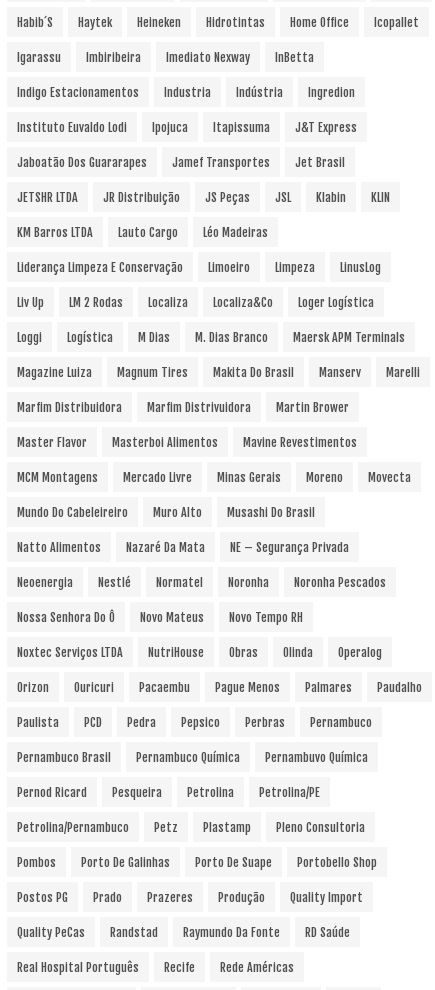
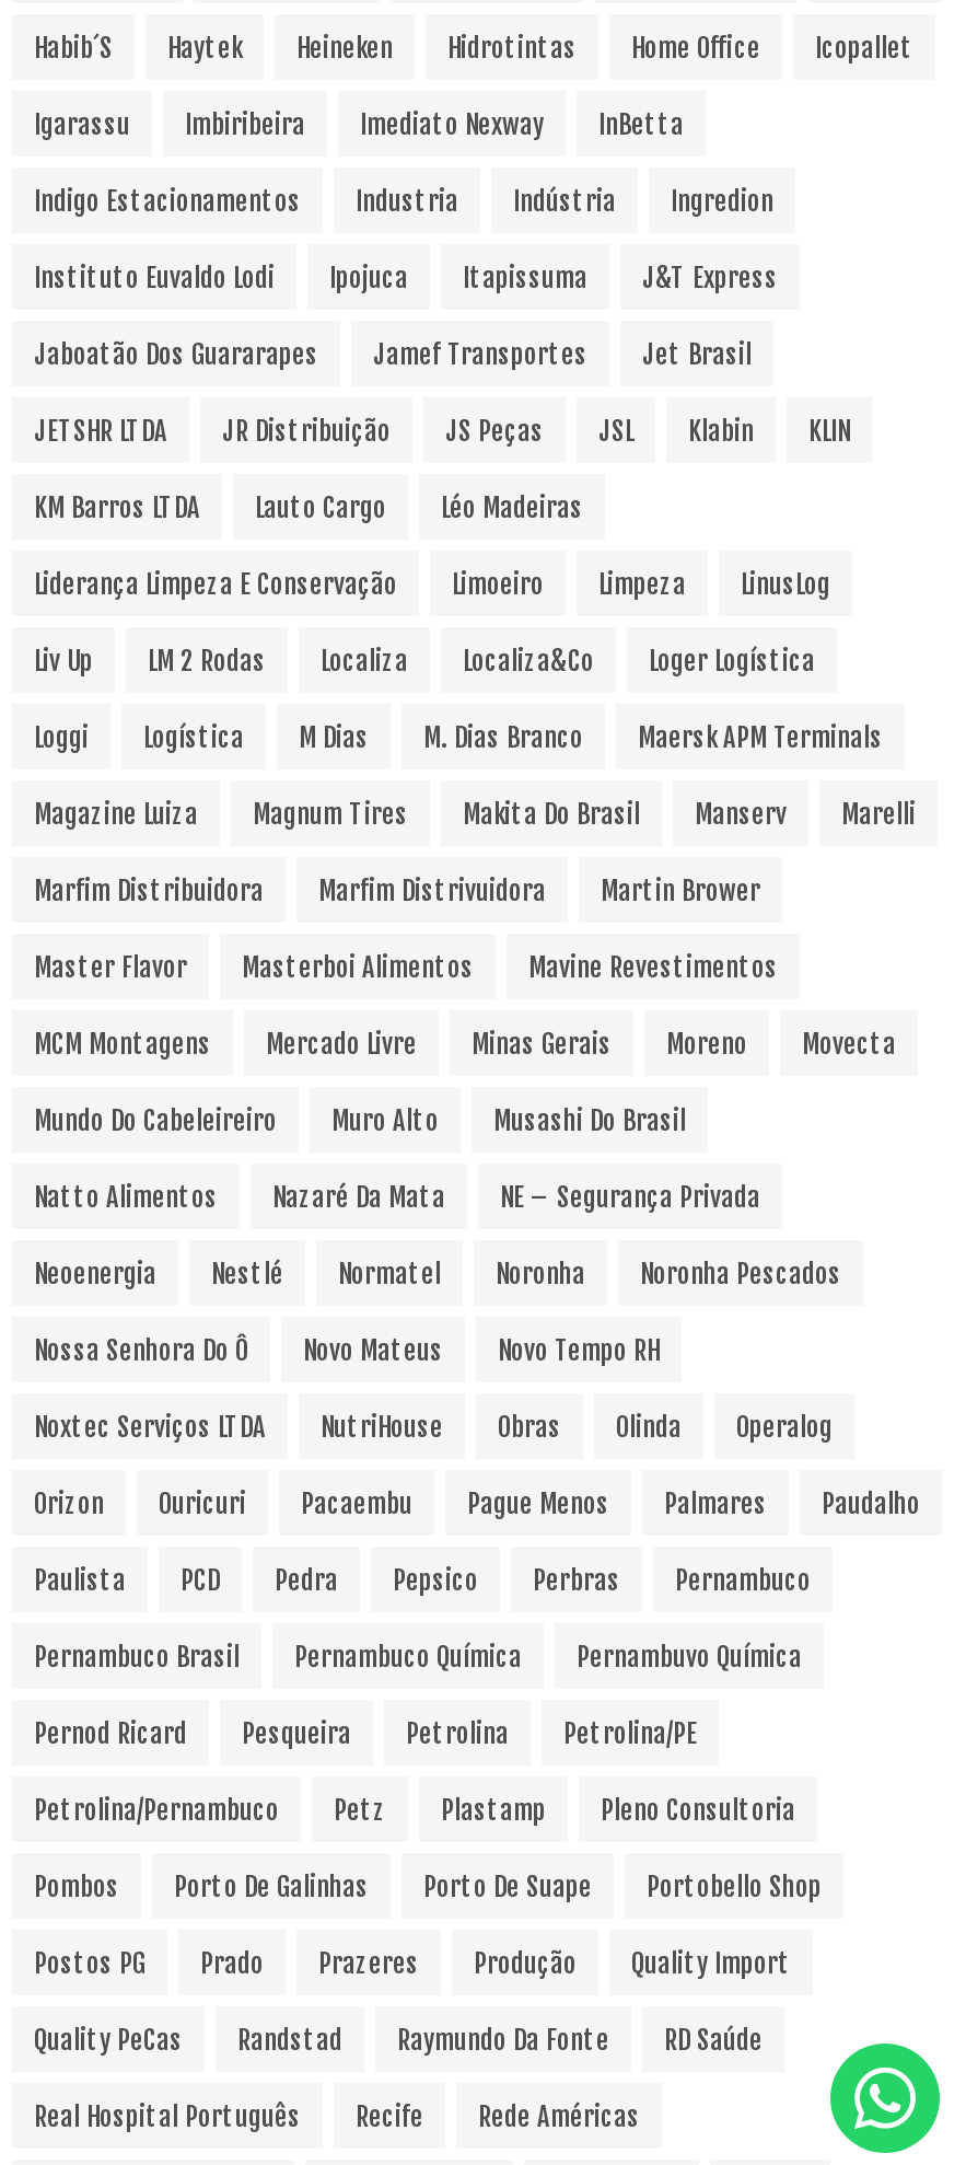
+ [image]
